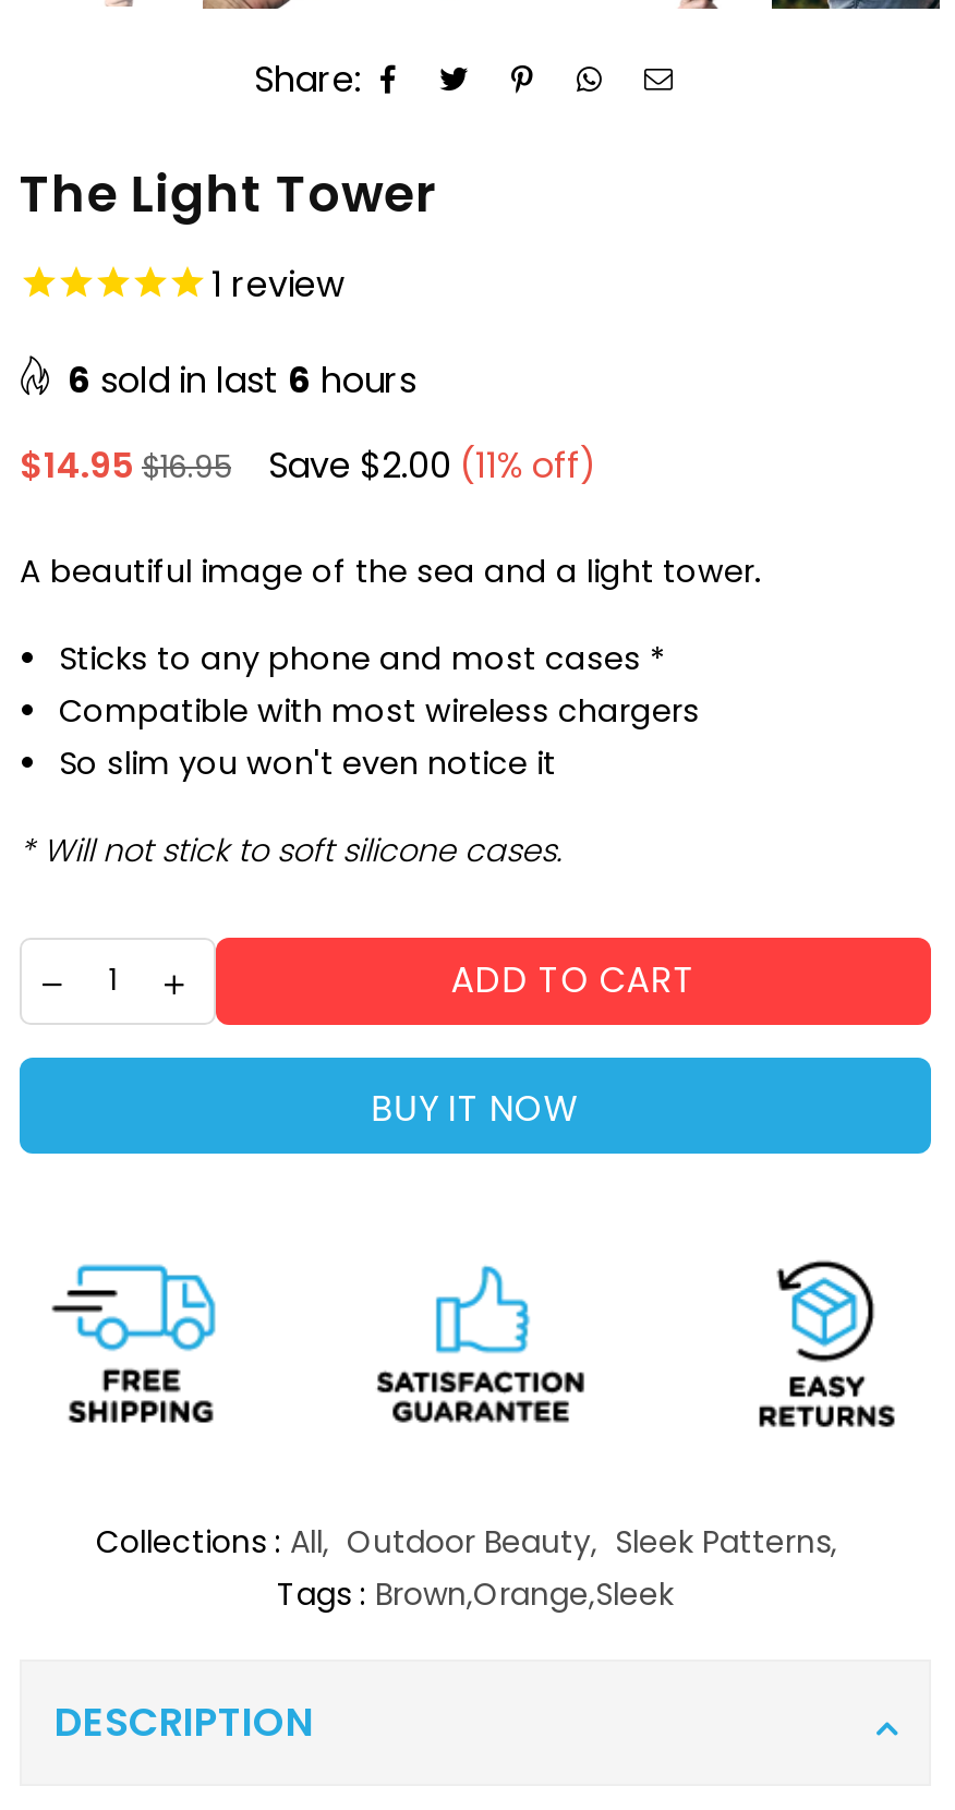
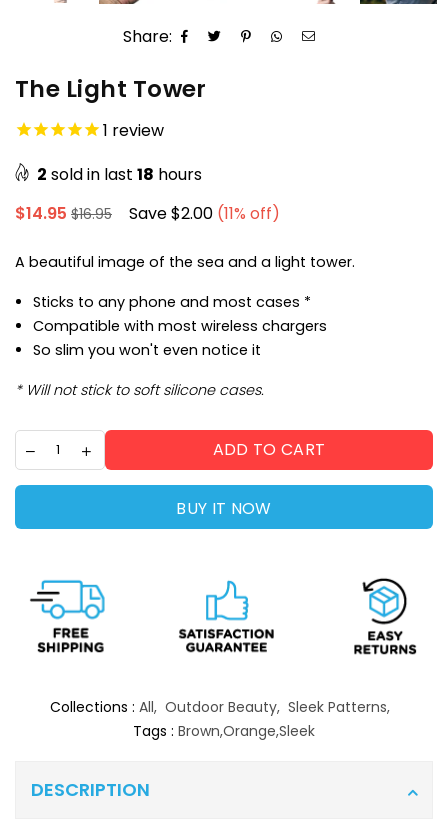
- 6 sold in last 6 hours
+ 2 sold in last 18 hours
